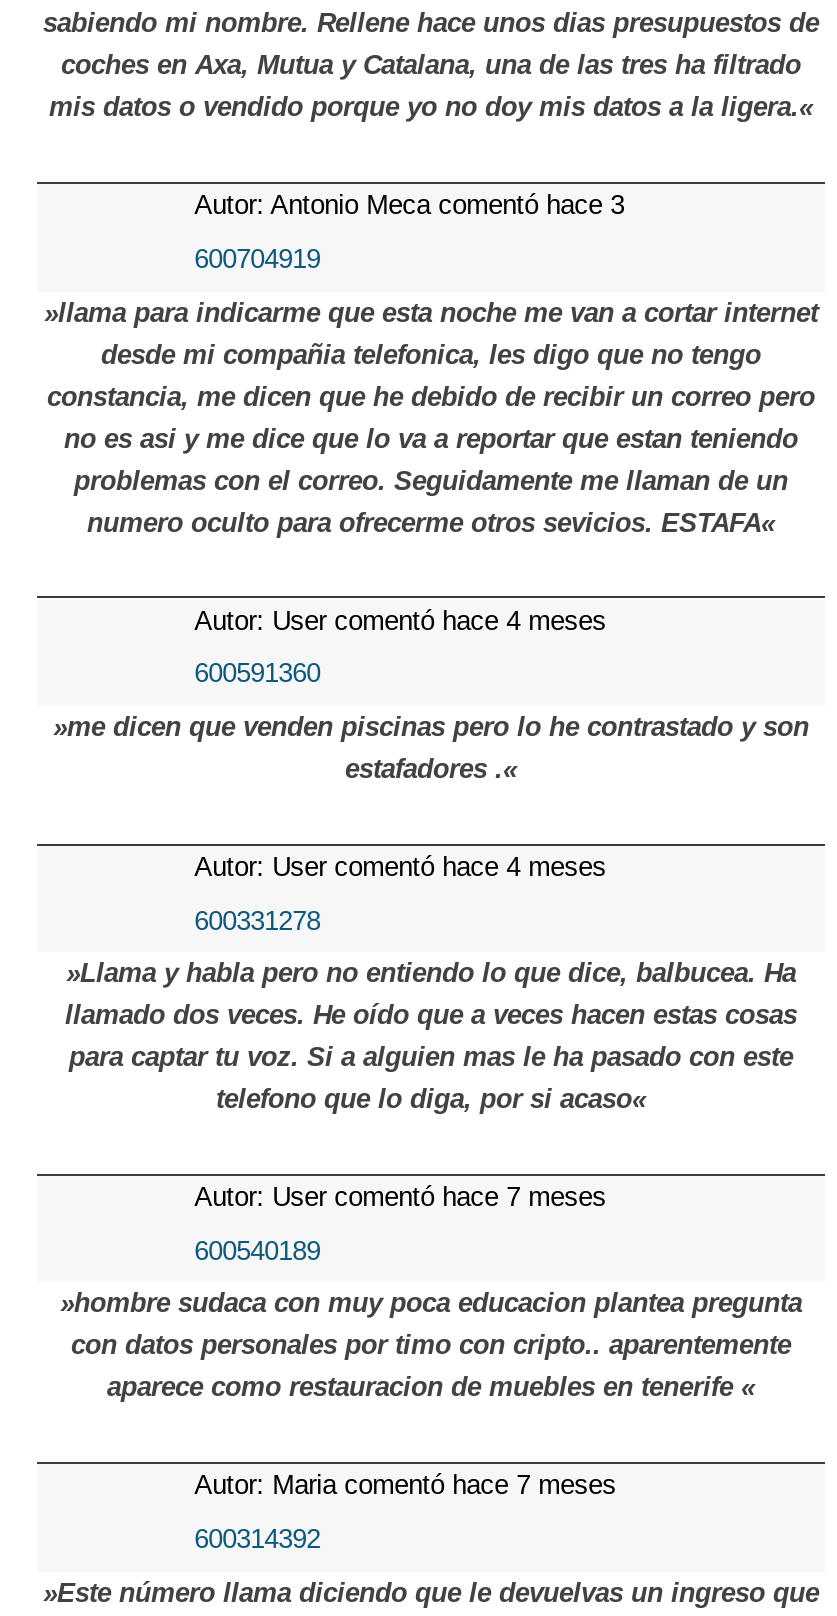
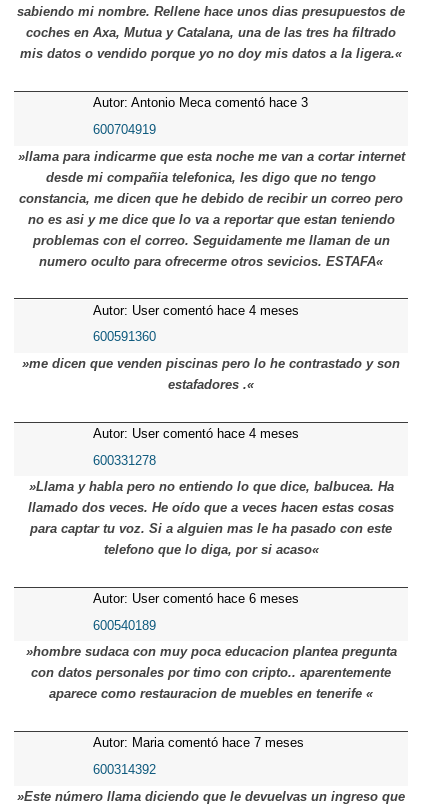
- Autor: User comentó hace 7 meses
+ Autor: User comentó hace 6 meses
